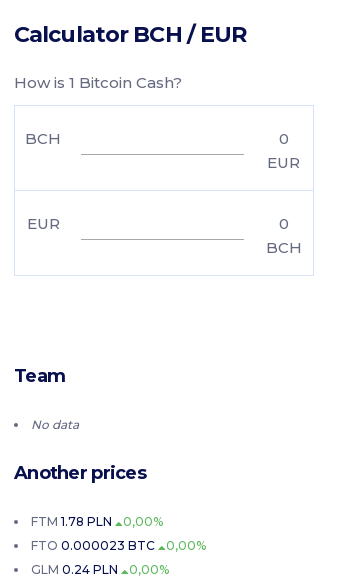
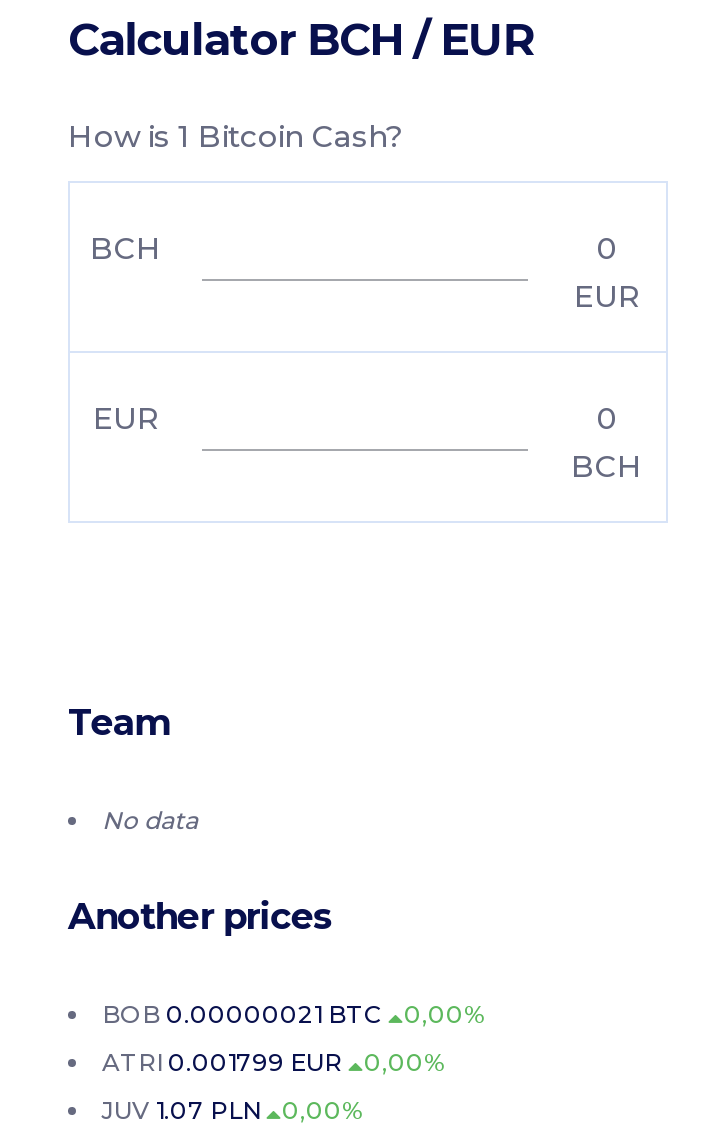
- FTM 1.78 PLN 0,00%
+ BOB 0.00000021 BTC 0,00%

- FTO 0.000023 BTC 0,00%
+ ATRI 0.001799 EUR 0,00%

- GLM 0.24 PLN 0,00%
+ JUV 1.07 PLN 0,00%
